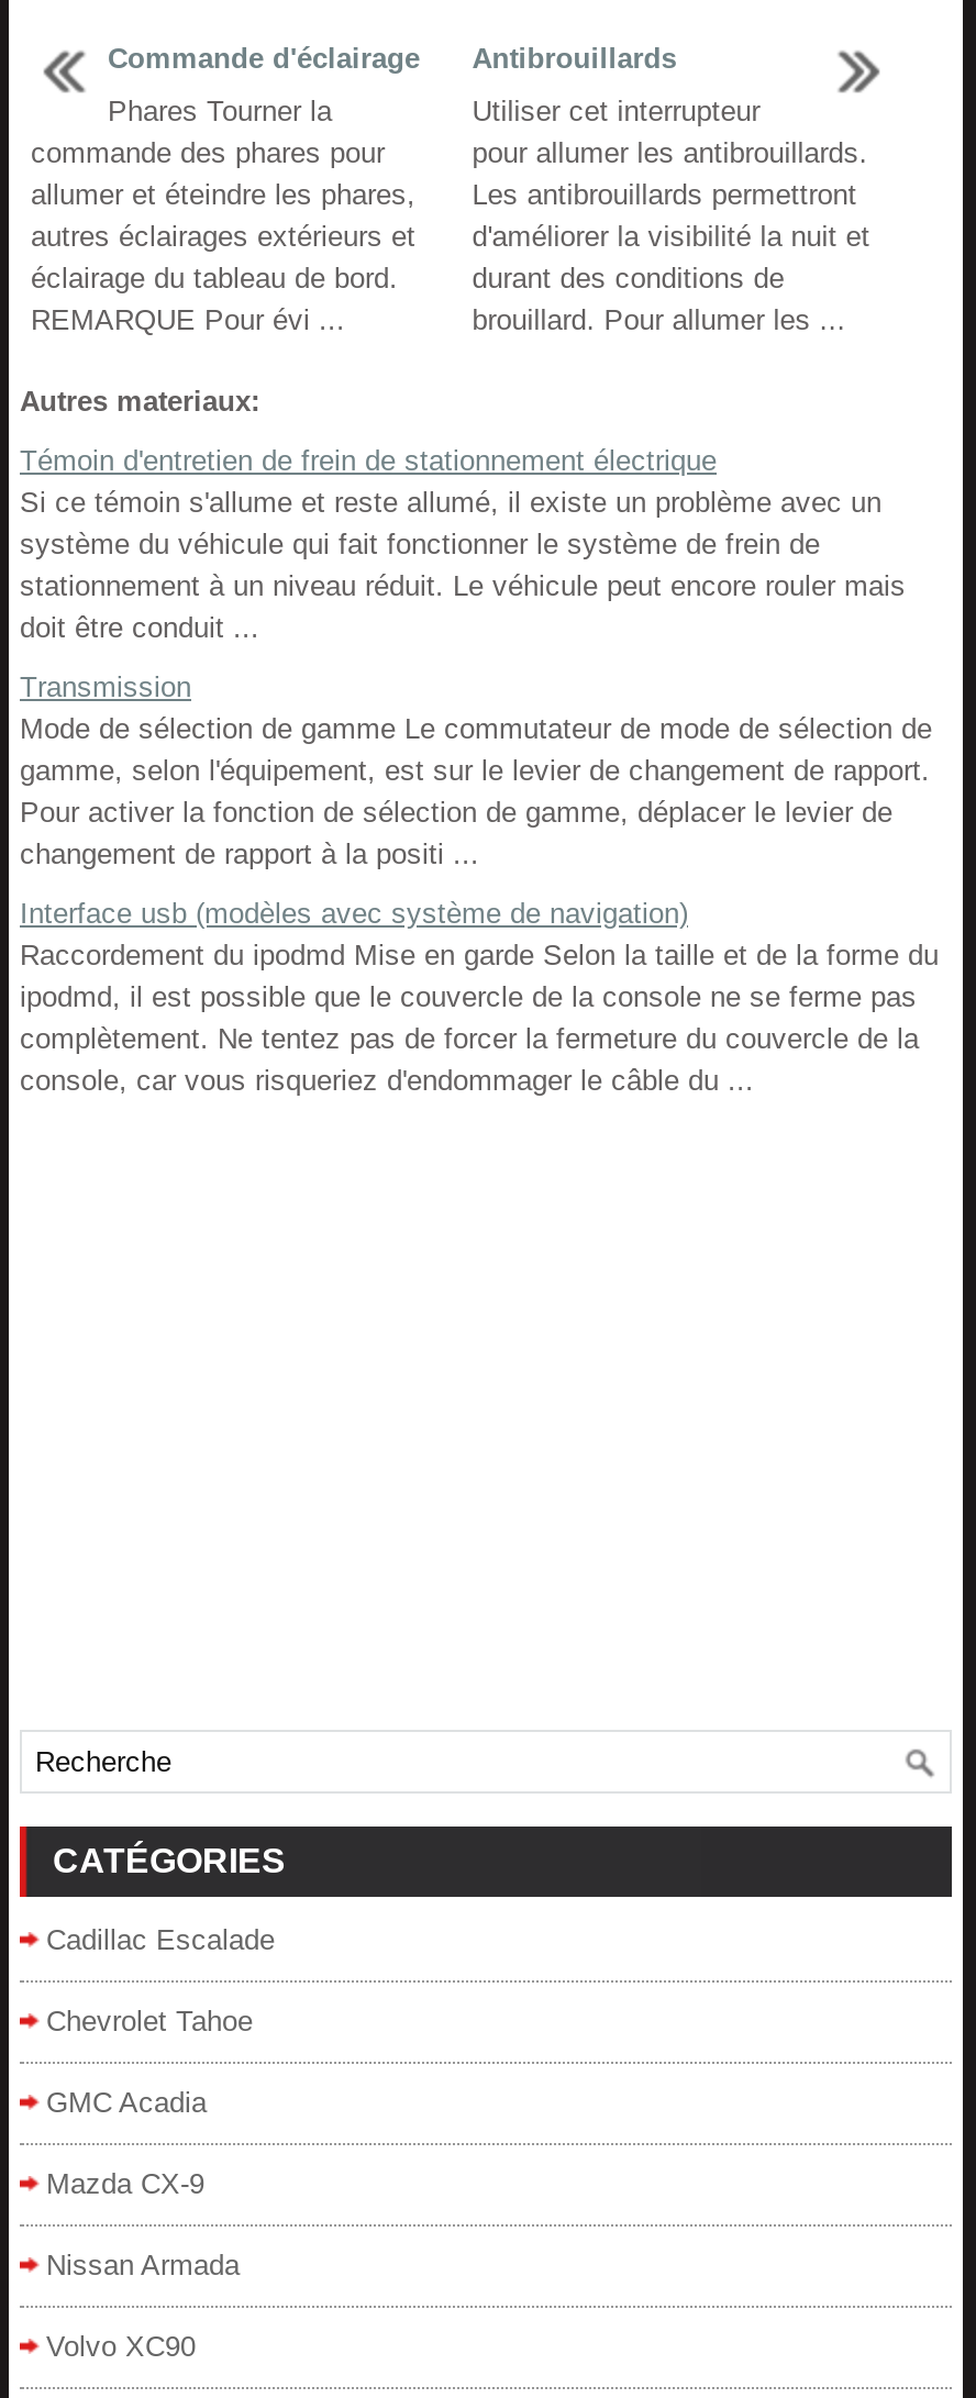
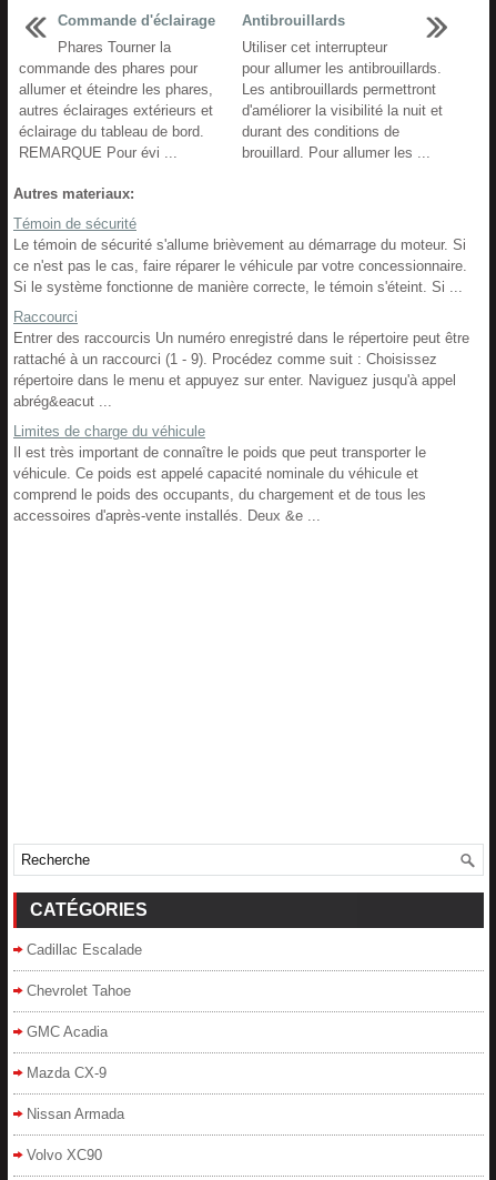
- Témoin d'entretien de frein de stationnement électrique
- Si ce témoin s'allume et reste allumé, il existe un problème avec un
- système du véhicule qui fait fonctionner le système de frein de
- stationnement à un niveau réduit. Le véhicule peut encore rouler mais
- doit être conduit ...
+ Témoin de sécurité
+ Le témoin de sécurité s'allume brièvement au démarrage du moteur. Si
+ ce n'est pas le cas, faire réparer le véhicule par votre concessionnaire.
+ Si le système fonctionne de manière correcte, le témoin s'éteint. Si ...

- Transmission
- Mode de sélection de gamme Le commutateur de mode de sélection de
- gamme, selon l'équipement, est sur le levier de changement de rapport.
- Pour activer la fonction de sélection de gamme, déplacer le levier de
- changement de rapport à la positi ...
+ Raccourci
+ Entrer des raccourcis Un numéro enregistré dans le répertoire peut être
+ rattaché à un raccourci (1 - 9). Procédez comme suit : Choisissez
+ répertoire dans le menu et appuyez sur enter. Naviguez jusqu'à appel
+ abrég&eacut ...

- Interface usb (modèles avec système de navigation)
- Raccordement du ipodmd Mise en garde Selon la taille et de la forme du
- ipodmd, il est possible que le couvercle de la console ne se ferme pas
- complètement. Ne tentez pas de forcer la fermeture du couvercle de la
- console, car vous risqueriez d'endommager le câble du ...
+ Limites de charge du véhicule
+ Il est très important de connaître le poids que peut transporter le
+ véhicule. Ce poids est appelé capacité nominale du véhicule et
+ comprend le poids des occupants, du chargement et de tous les
+ accessoires d'après-vente installés. Deux &e ...
